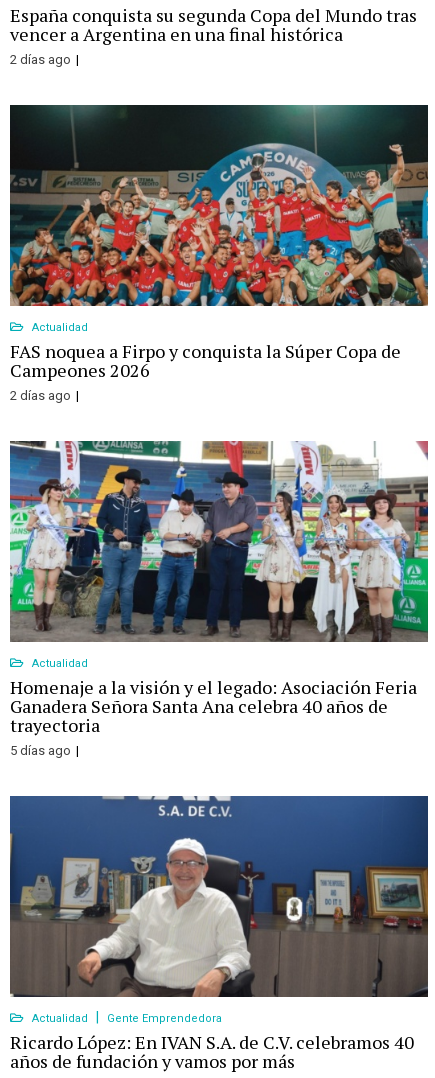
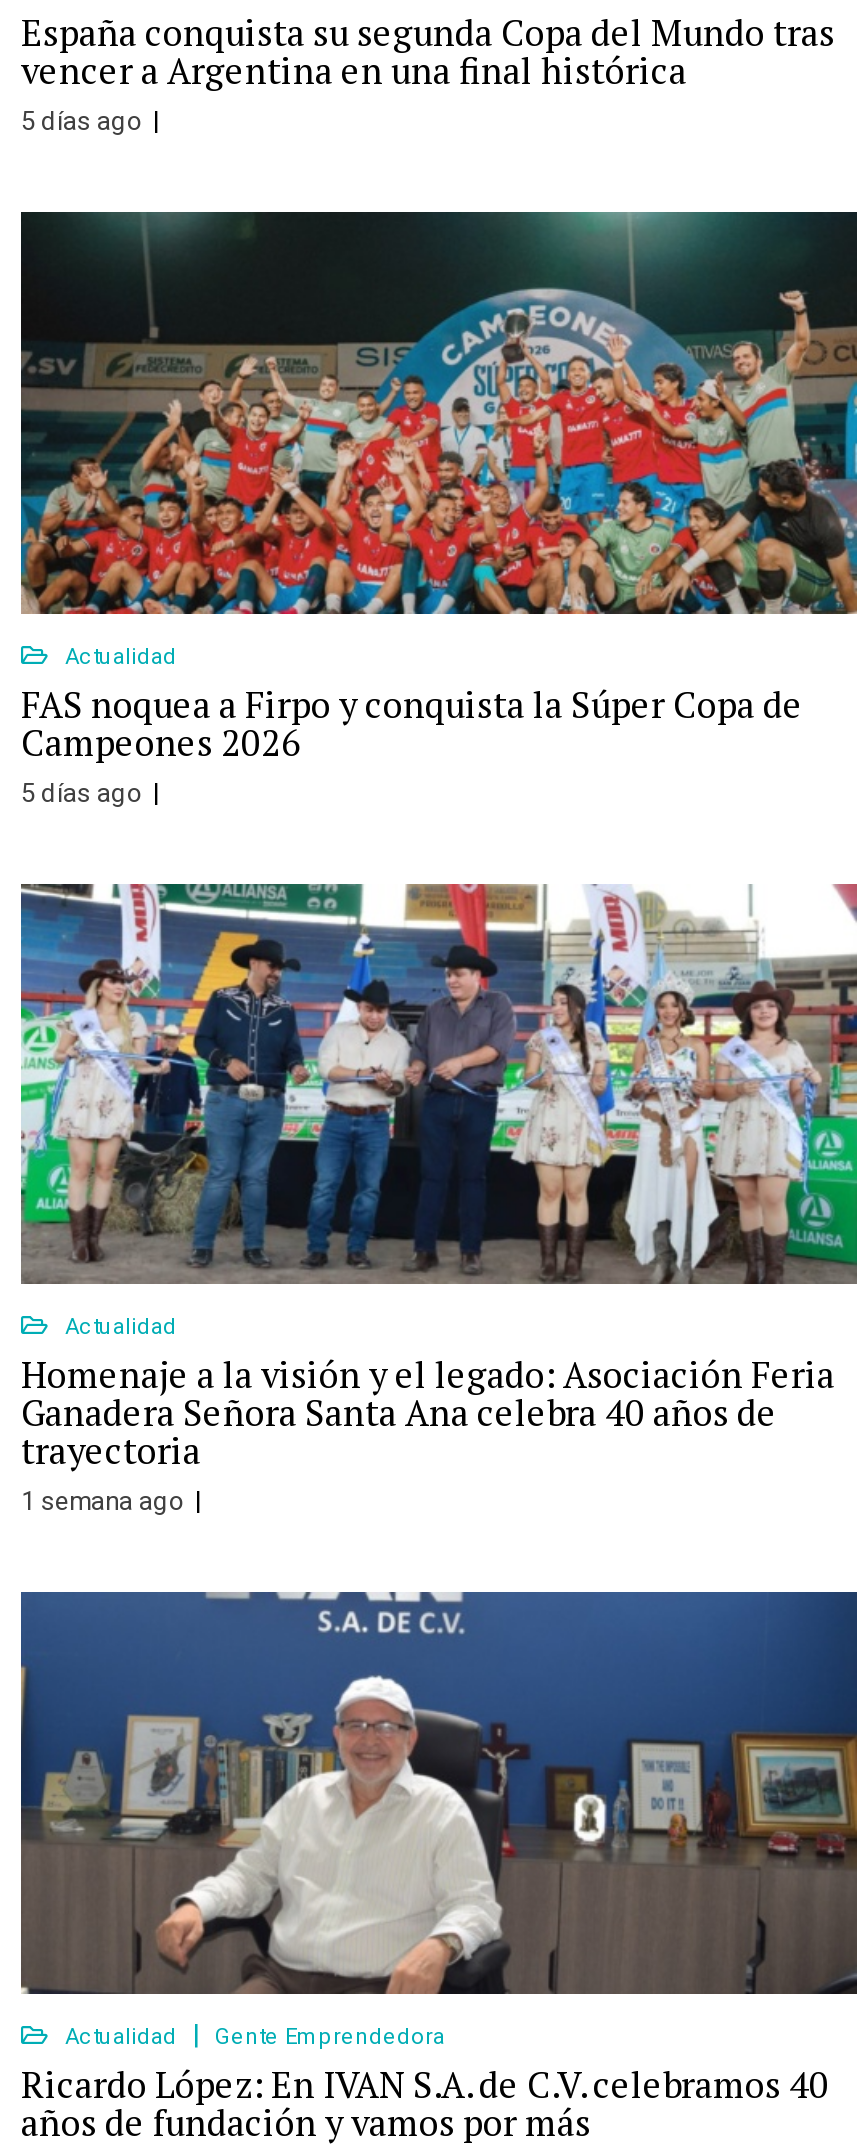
- 2 días ago
+ 5 días ago

- 2 días ago
+ 5 días ago

- 5 días ago
+ 1 semana ago
